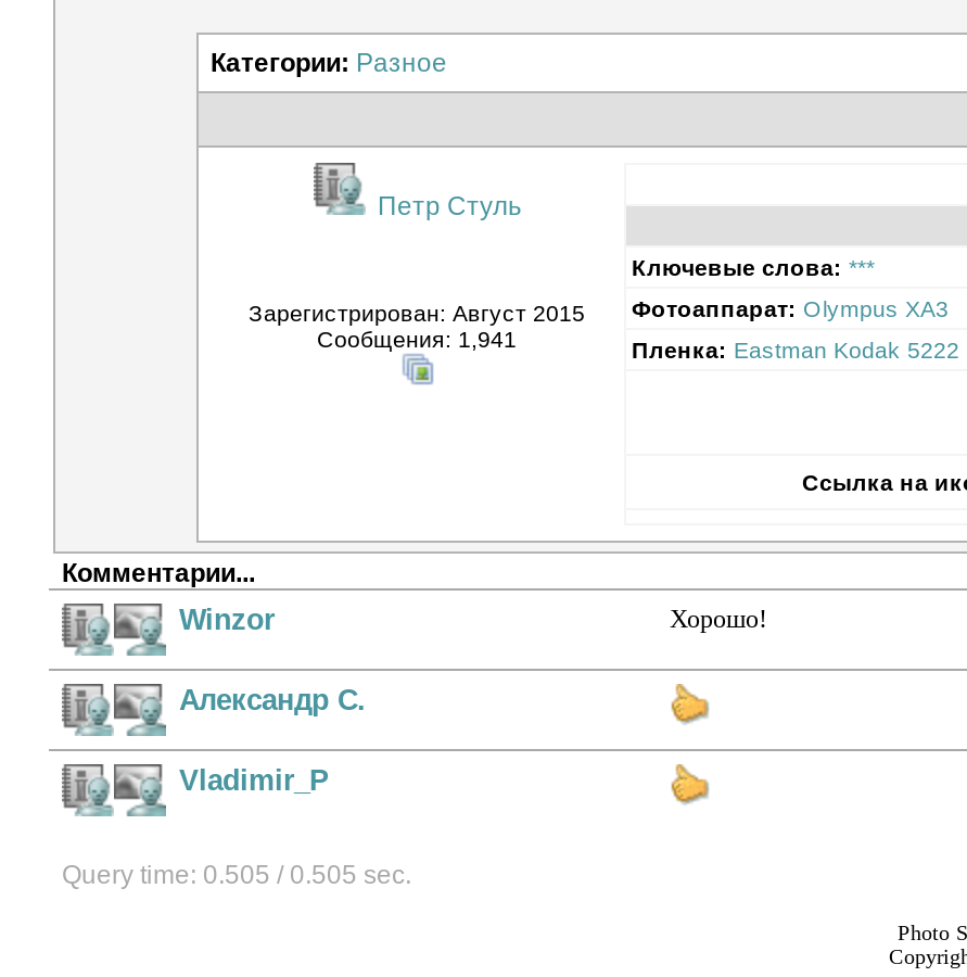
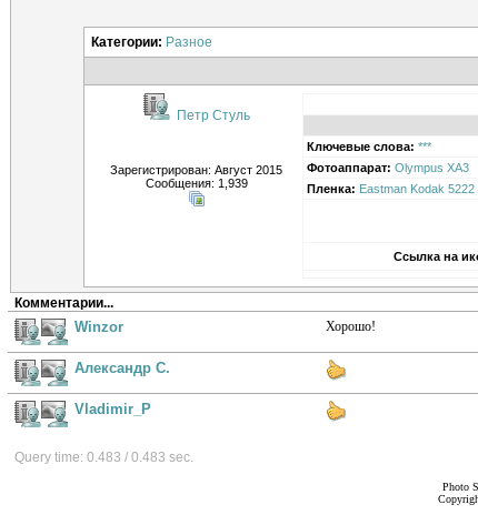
- Сообщения: 1,941
+ Сообщения: 1,939

- Query time: 0.505 / 0.505 sec.
+ Query time: 0.483 / 0.483 sec.
